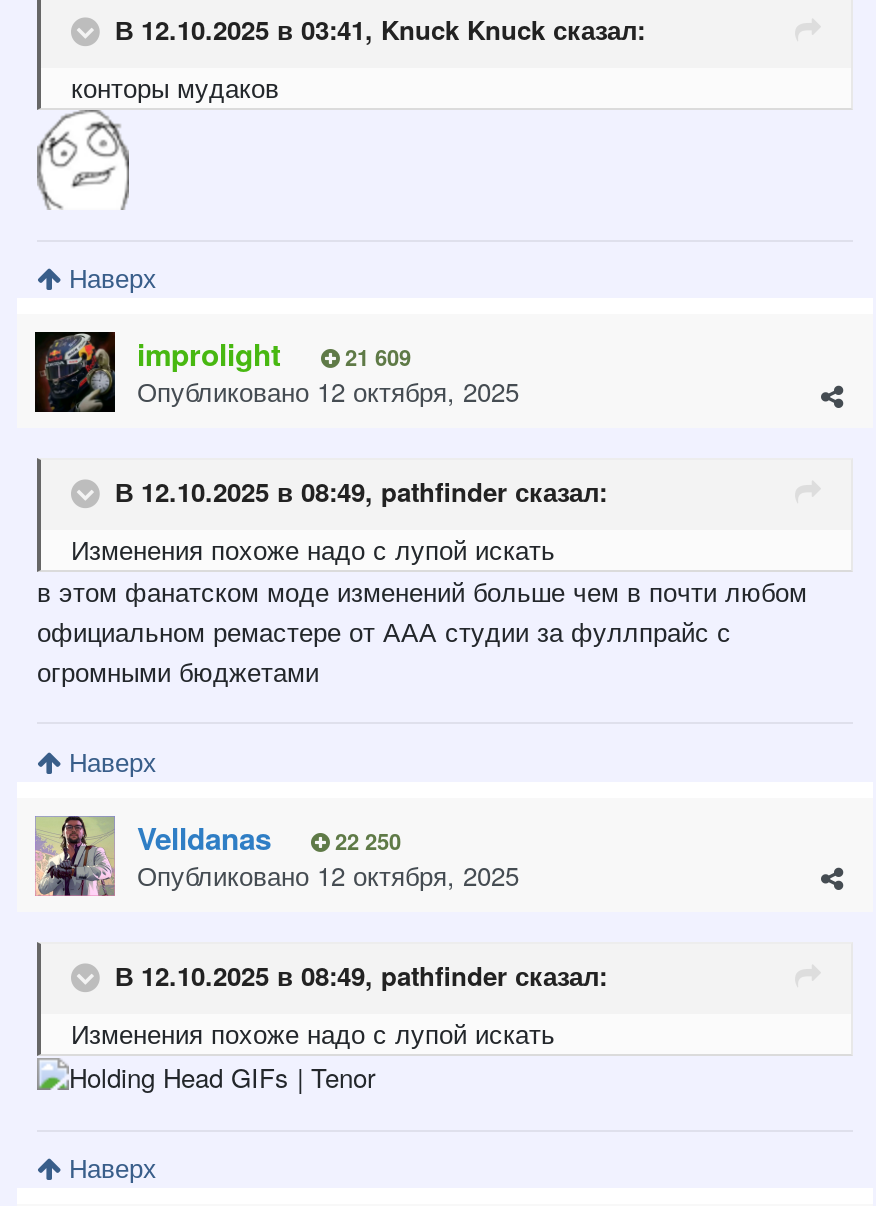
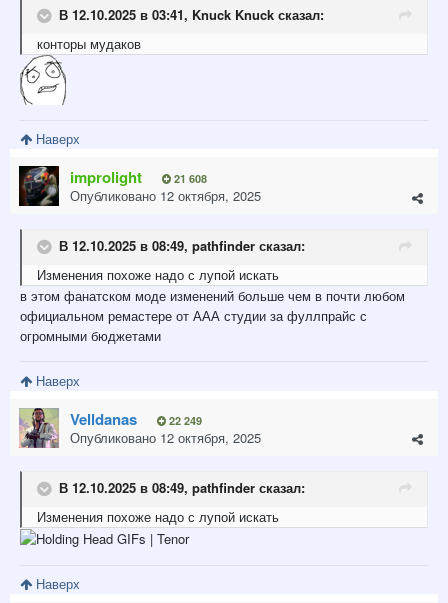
- improlight 21 609
+ improlight 21 608

- Velldanas 22 250
+ Velldanas 22 249
